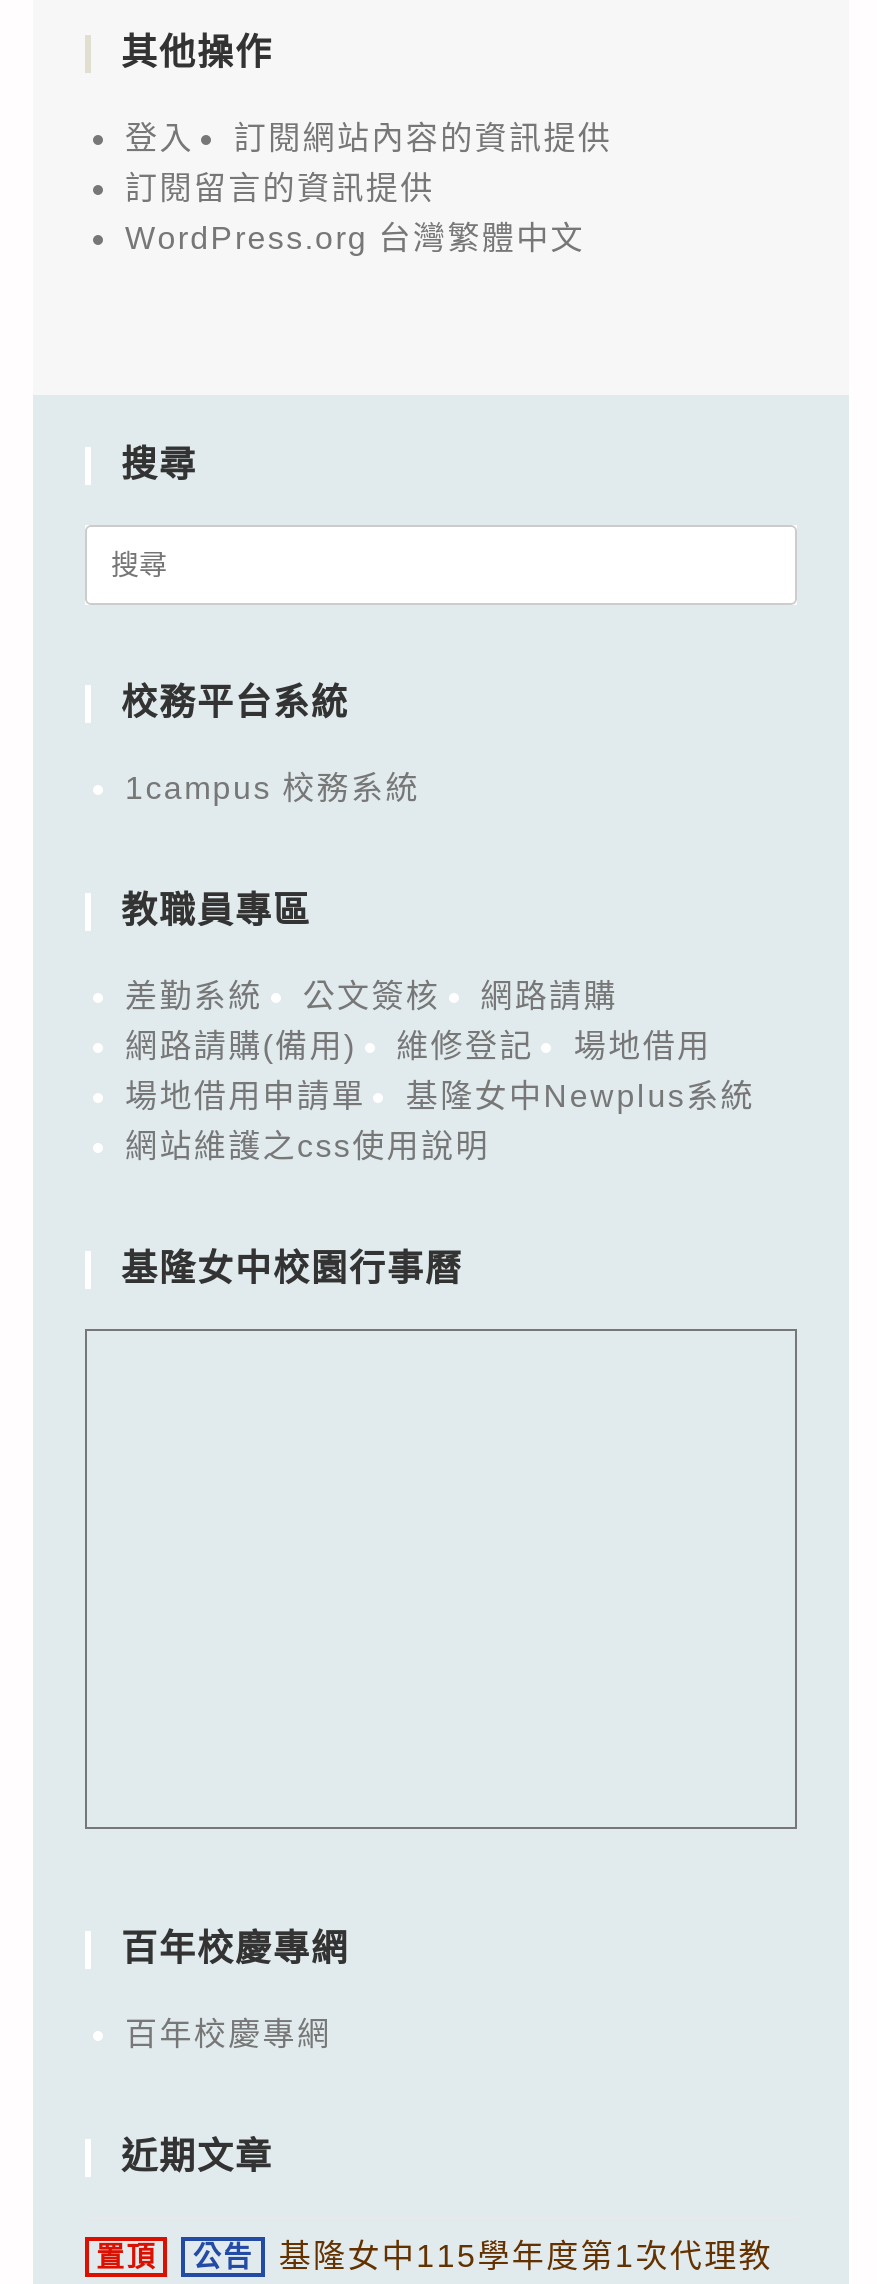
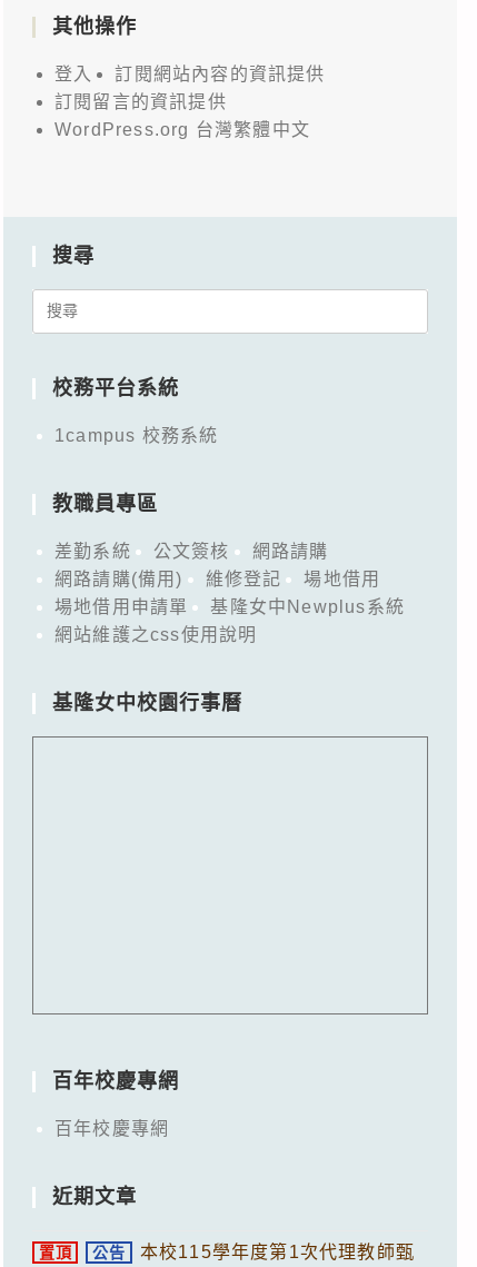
- 基隆女中115學年度第1次代理教
+ 本校115學年度第1次代理教師甄
